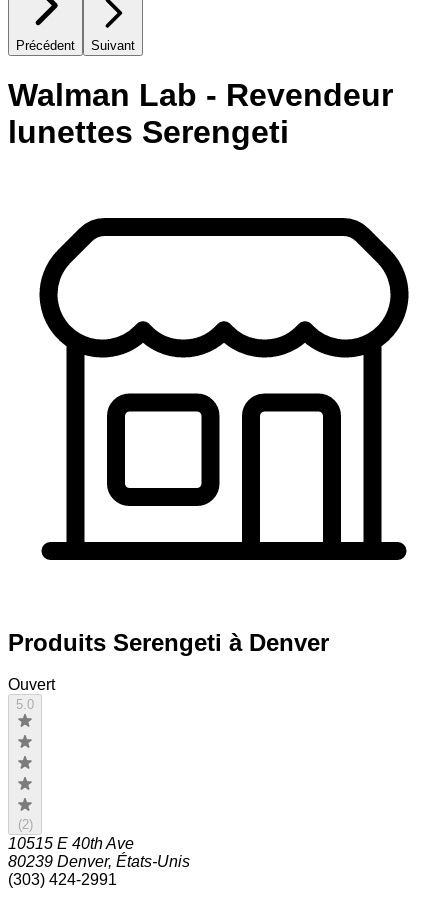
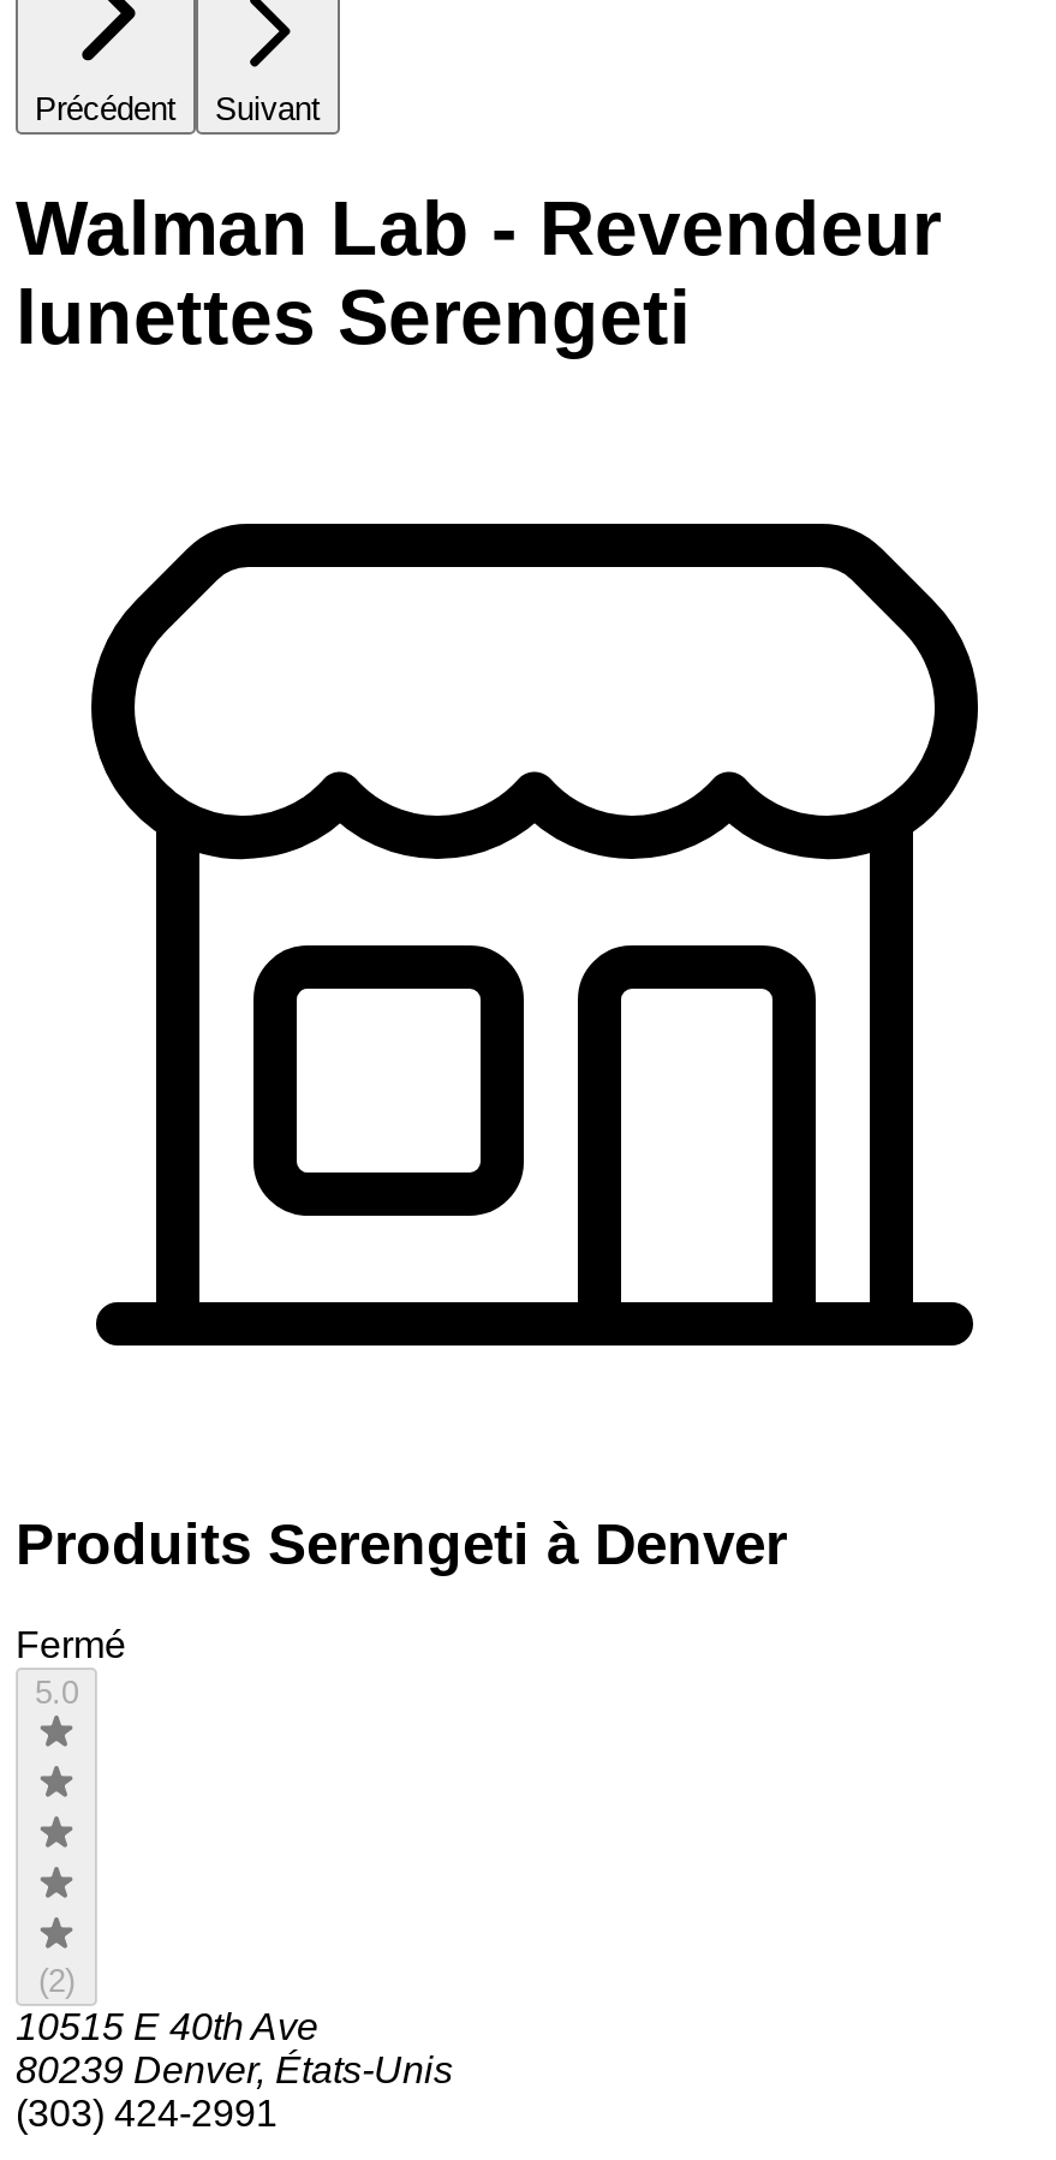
- Ouvert
+ Fermé
